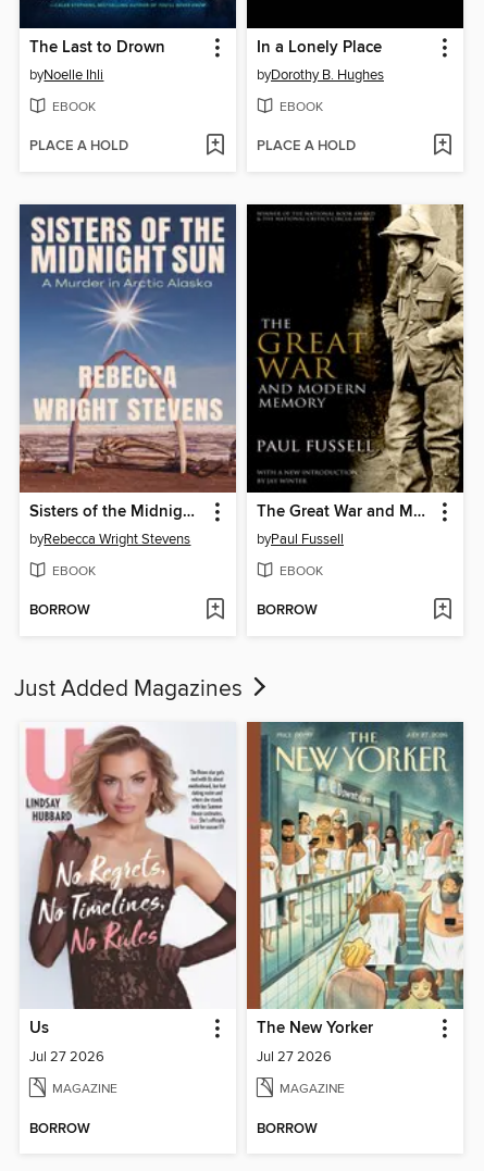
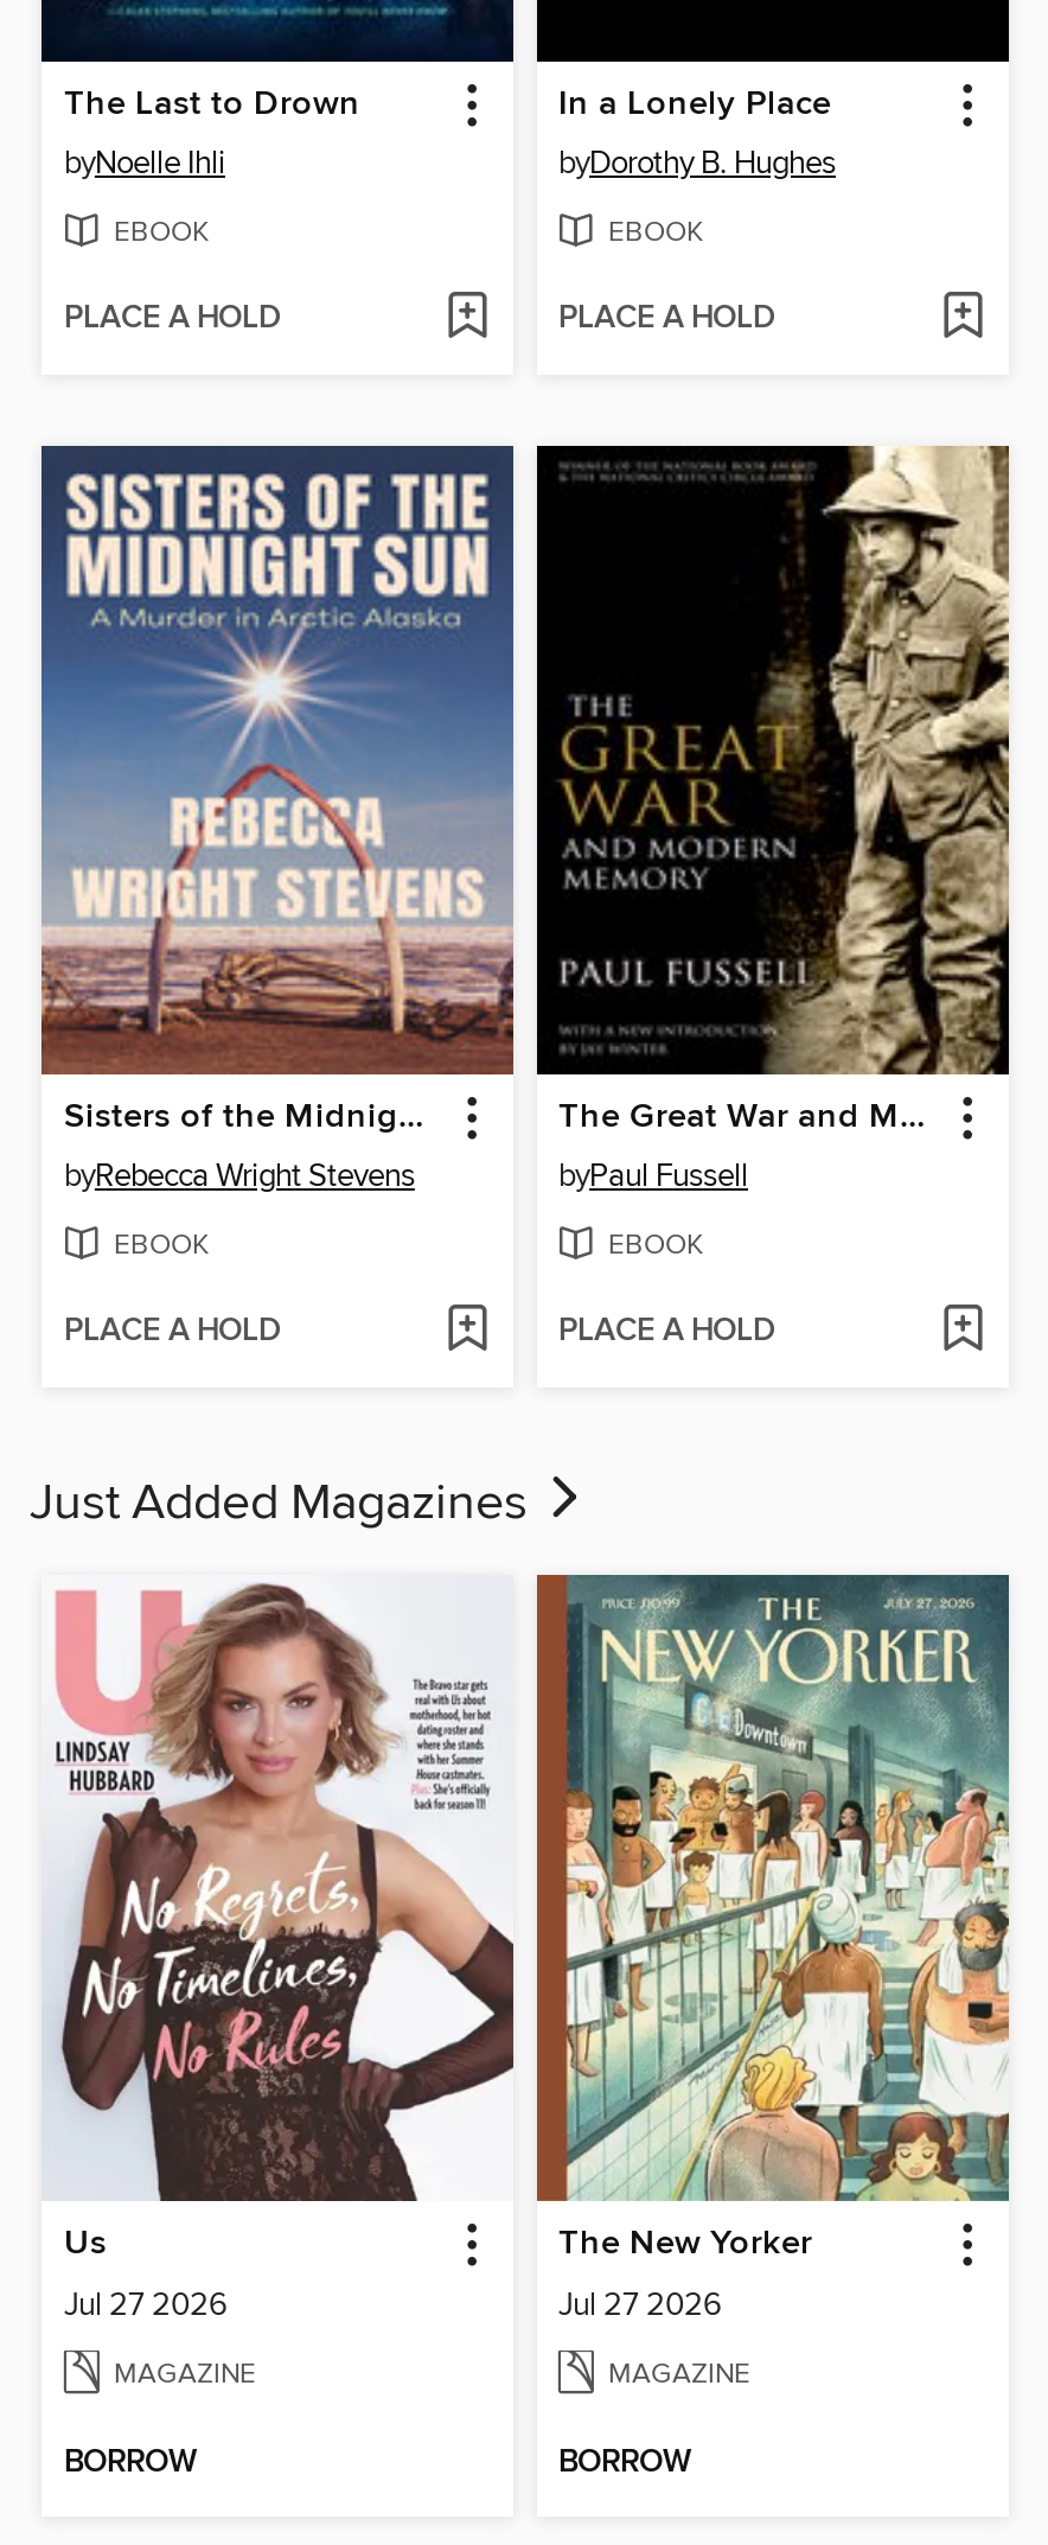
- BORROW
+ PLACE A HOLD

- BORROW
+ PLACE A HOLD
